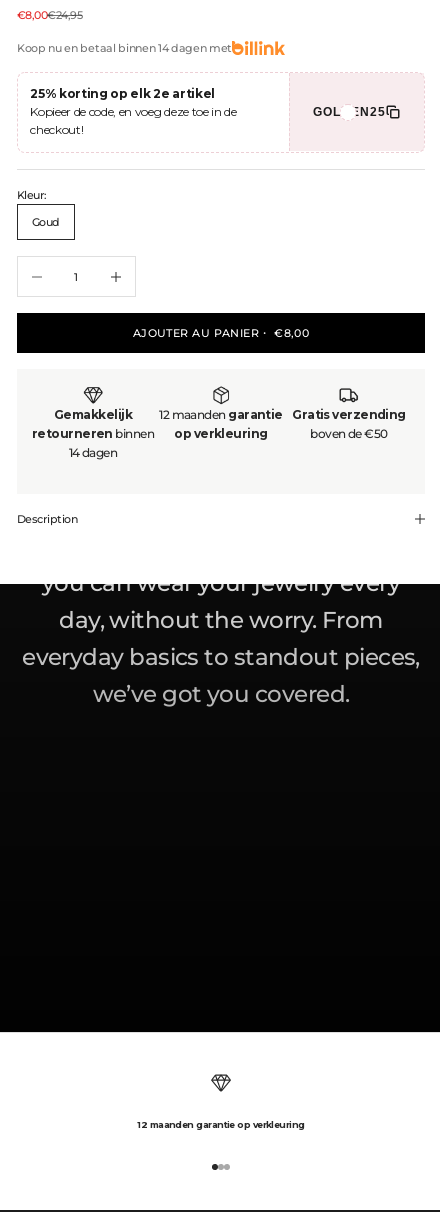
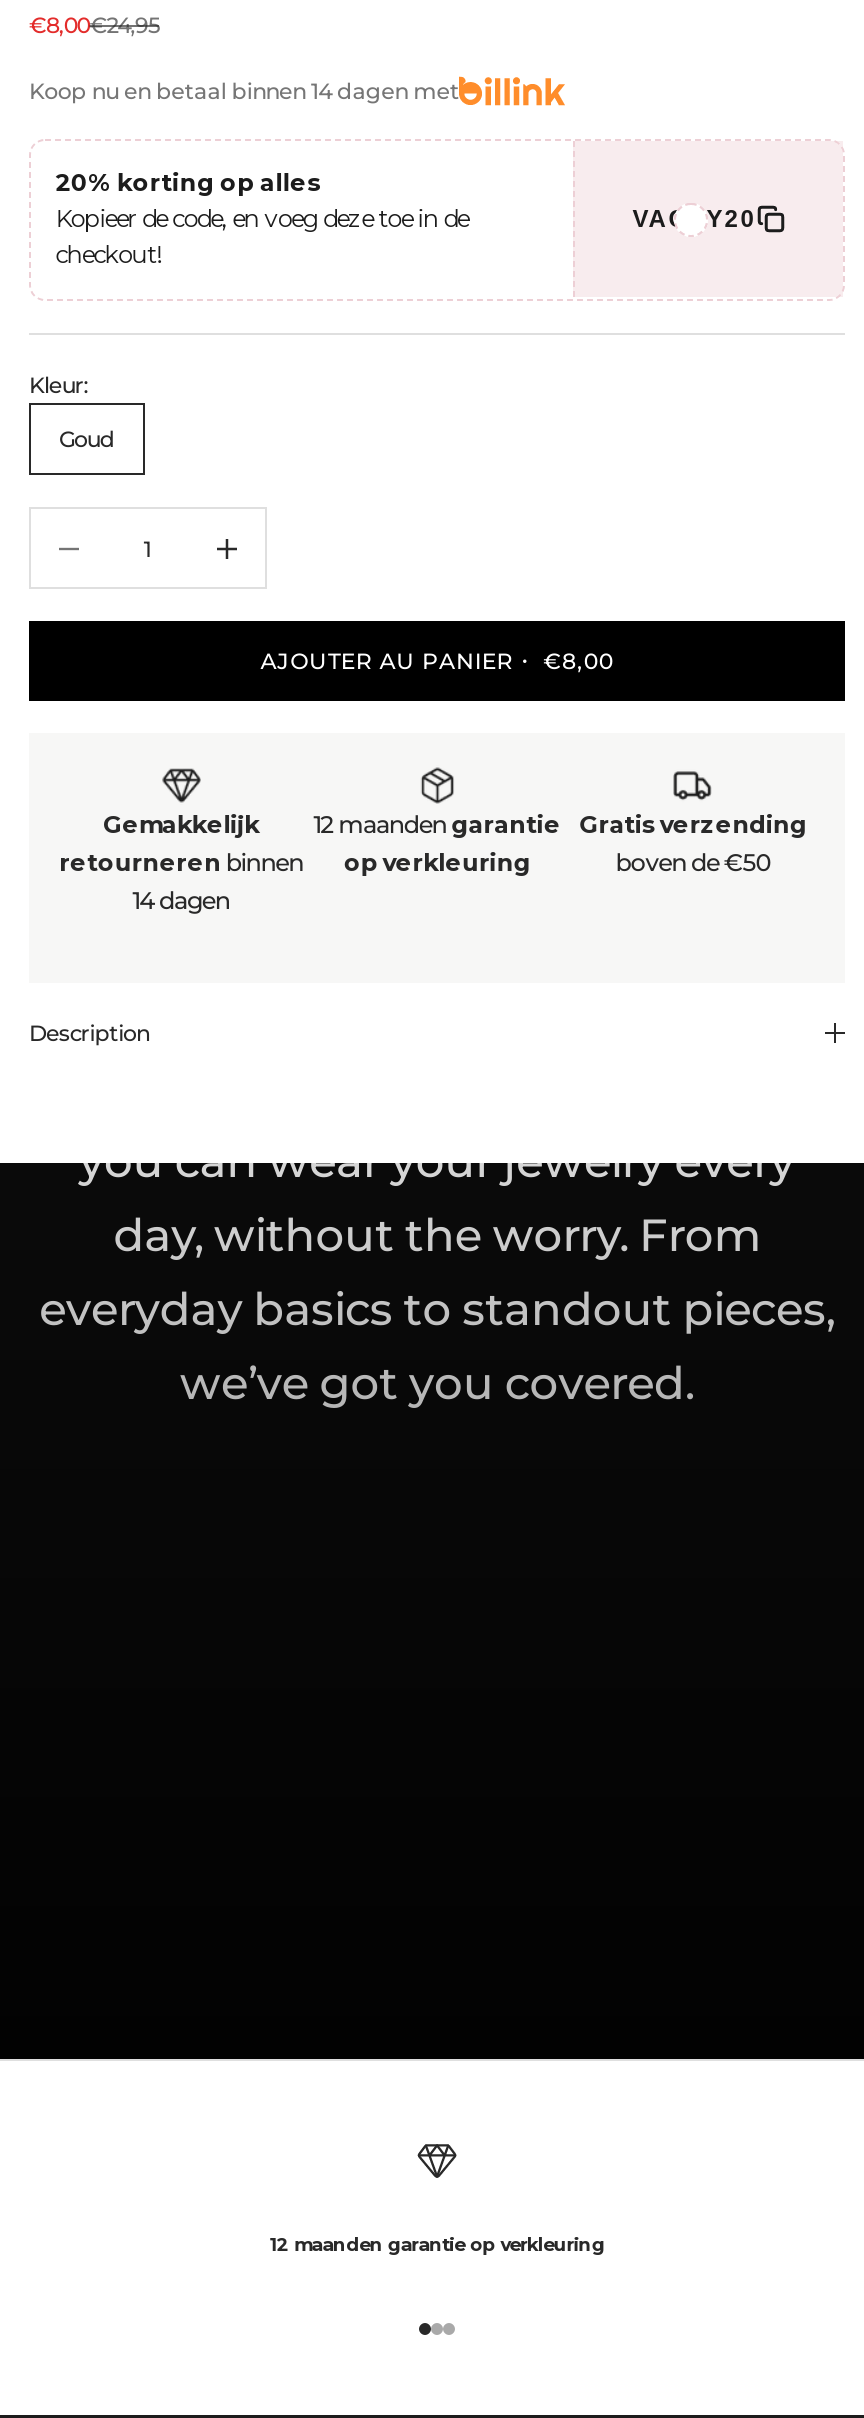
- 25% korting op elk 2e artikel
+ 20% korting op alles

- GOLDEN25
+ VACAY20
